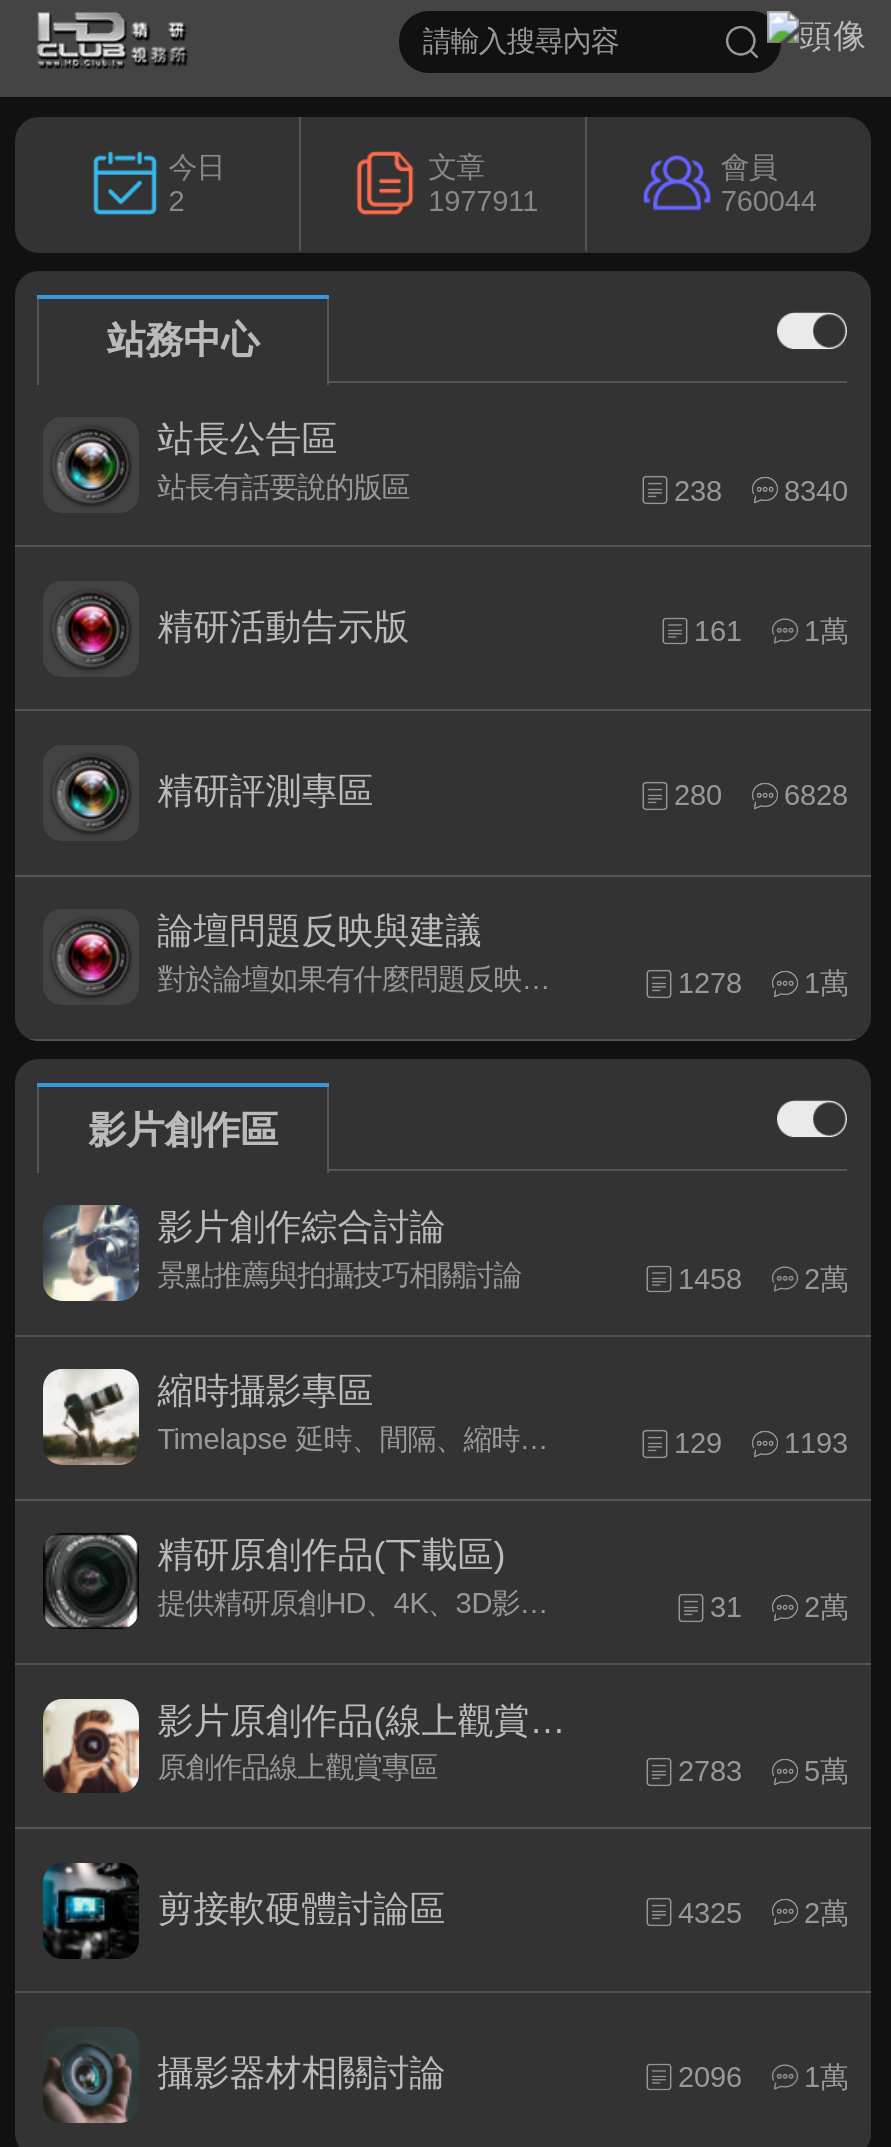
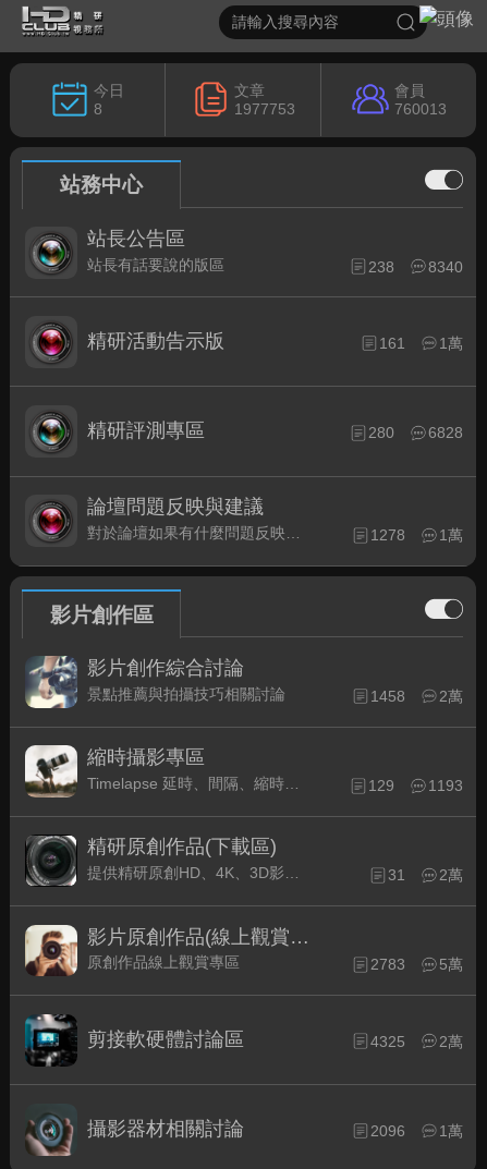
- 2
+ 8

- 1977911
+ 1977753

- 760044
+ 760013
